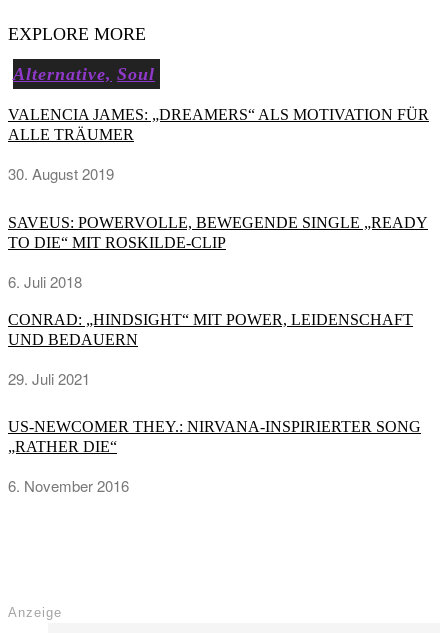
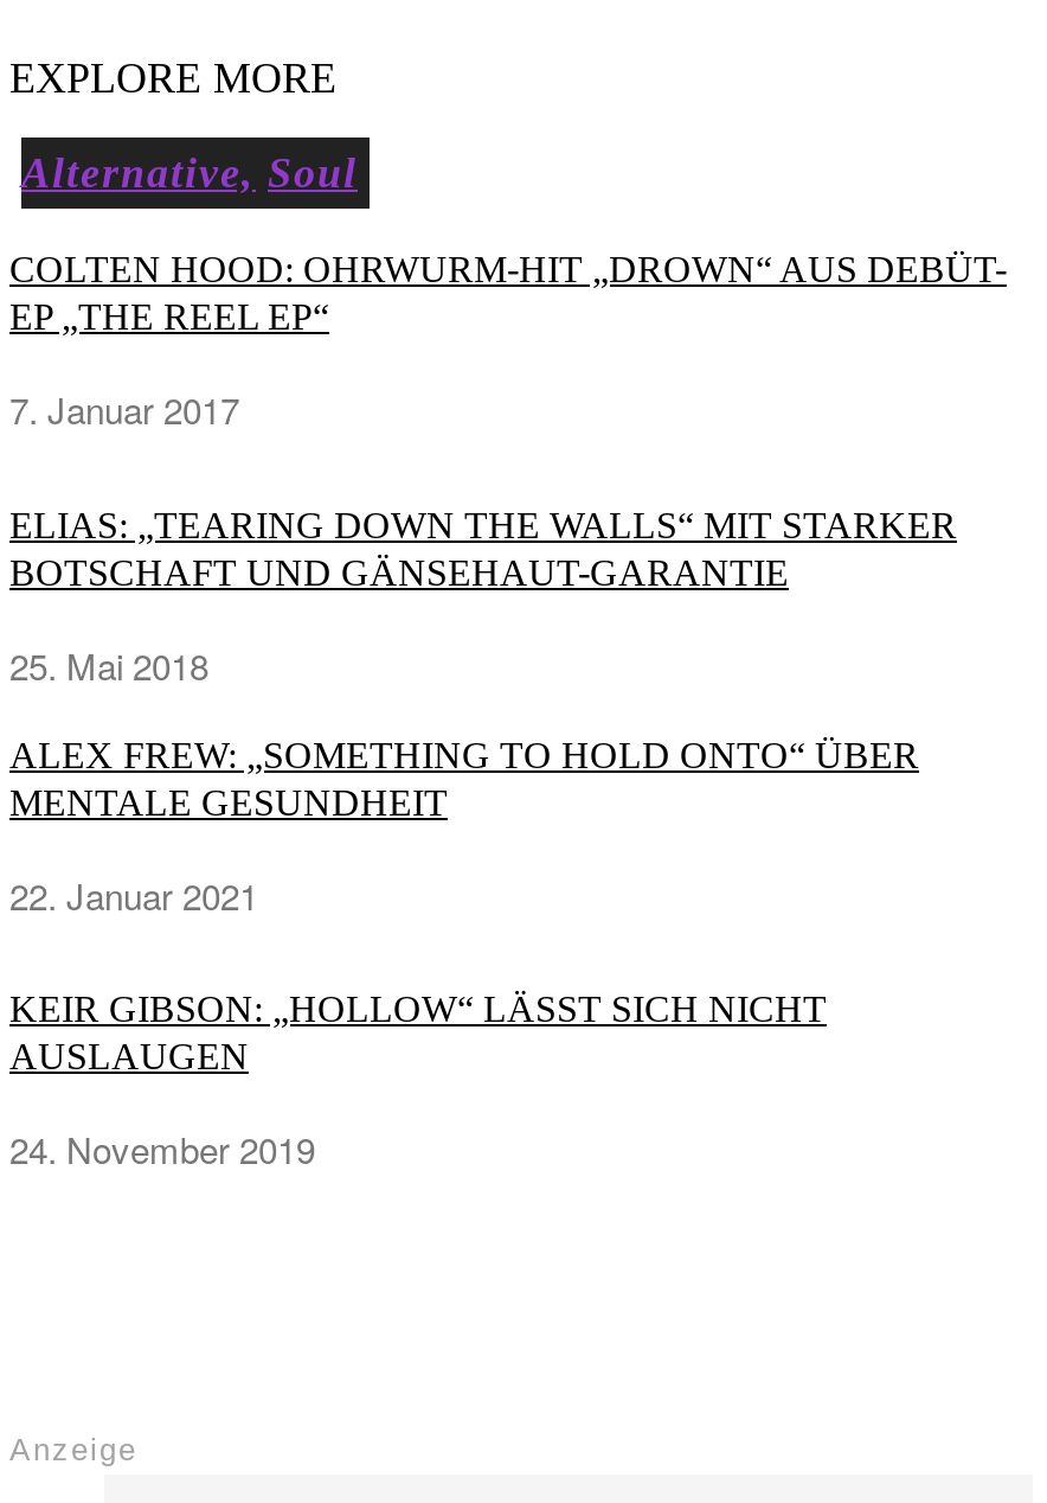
- VALENCIA JAMES: „DREAMERS“ ALS MOTIVATION FÜR
- ALLE TRÄUMER
+ COLTEN HOOD: OHRWURM-HIT „DROWN“ AUS DEBÜT-
+ EP „THE REEL EP“

- 30. August 2019
+ 7. Januar 2017

- SAVEUS: POWERVOLLE, BEWEGENDE SINGLE „READY
- TO DIE“ MIT ROSKILDE-CLIP
+ ELIAS: „TEARING DOWN THE WALLS“ MIT STARKER
+ BOTSCHAFT UND GÄNSEHAUT-GARANTIE

- 6. Juli 2018
+ 25. Mai 2018

- CONRAD: „HINDSIGHT“ MIT POWER, LEIDENSCHAFT
- UND BEDAUERN
+ ALEX FREW: „SOMETHING TO HOLD ONTO“ ÜBER
+ MENTALE GESUNDHEIT

- 29. Juli 2021
+ 22. Januar 2021

- US-NEWCOMER THEY.: NIRVANA-INSPIRIERTER SONG
- „RATHER DIE“
+ KEIR GIBSON: „HOLLOW“ LÄSST SICH NICHT
+ AUSLAUGEN

- 6. November 2016
+ 24. November 2019
